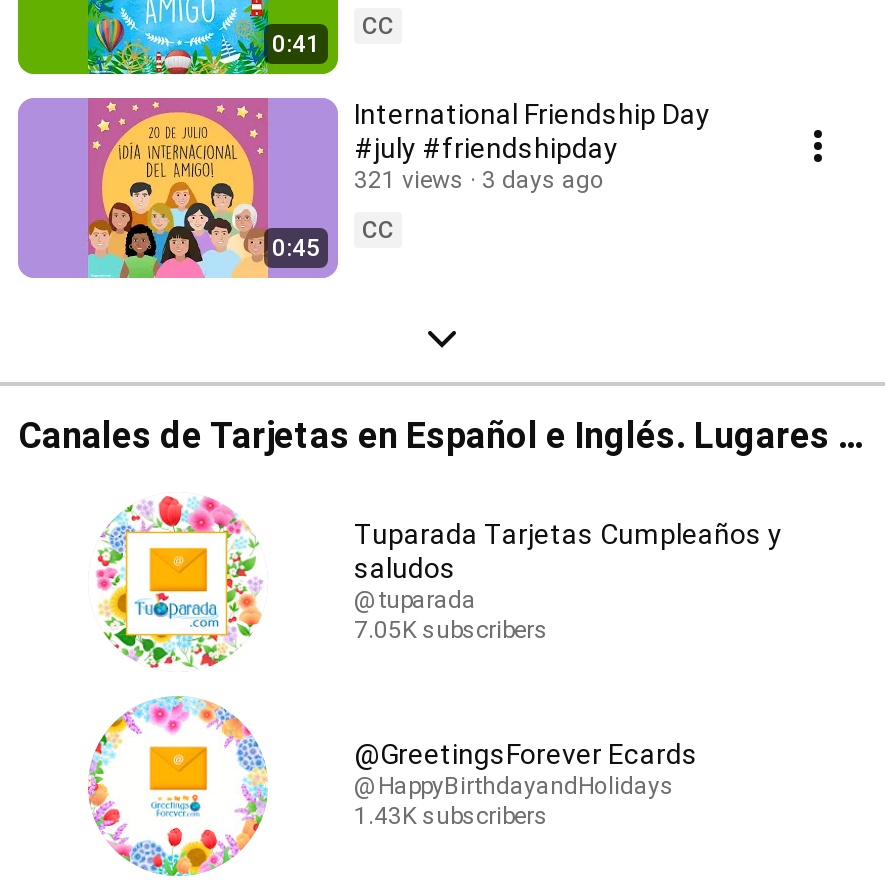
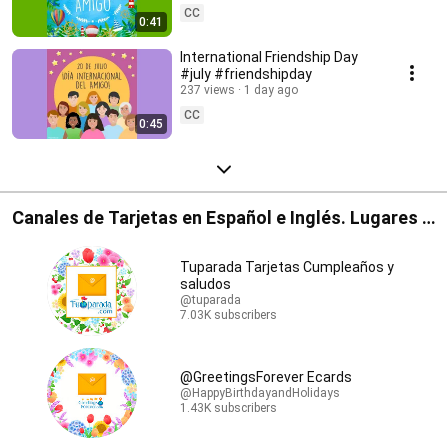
- 321 views
+ 237 views

- 3 days ago
+ 1 day ago

- 7.05K subscribers
+ 7.03K subscribers
